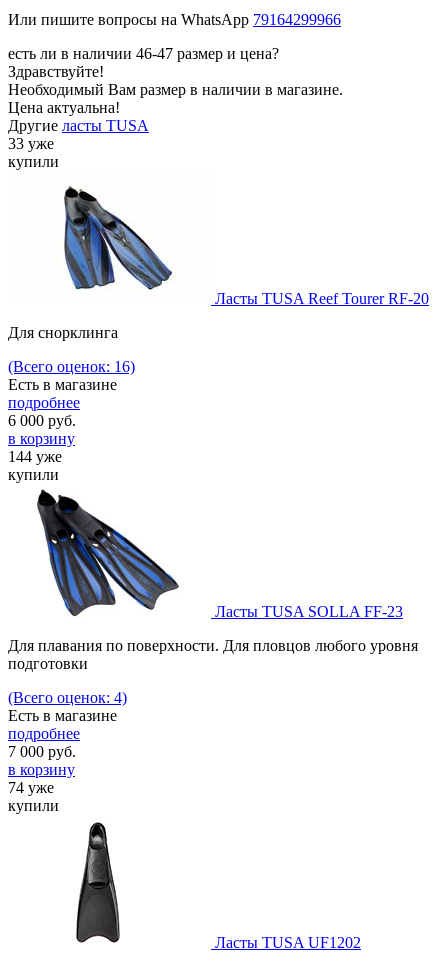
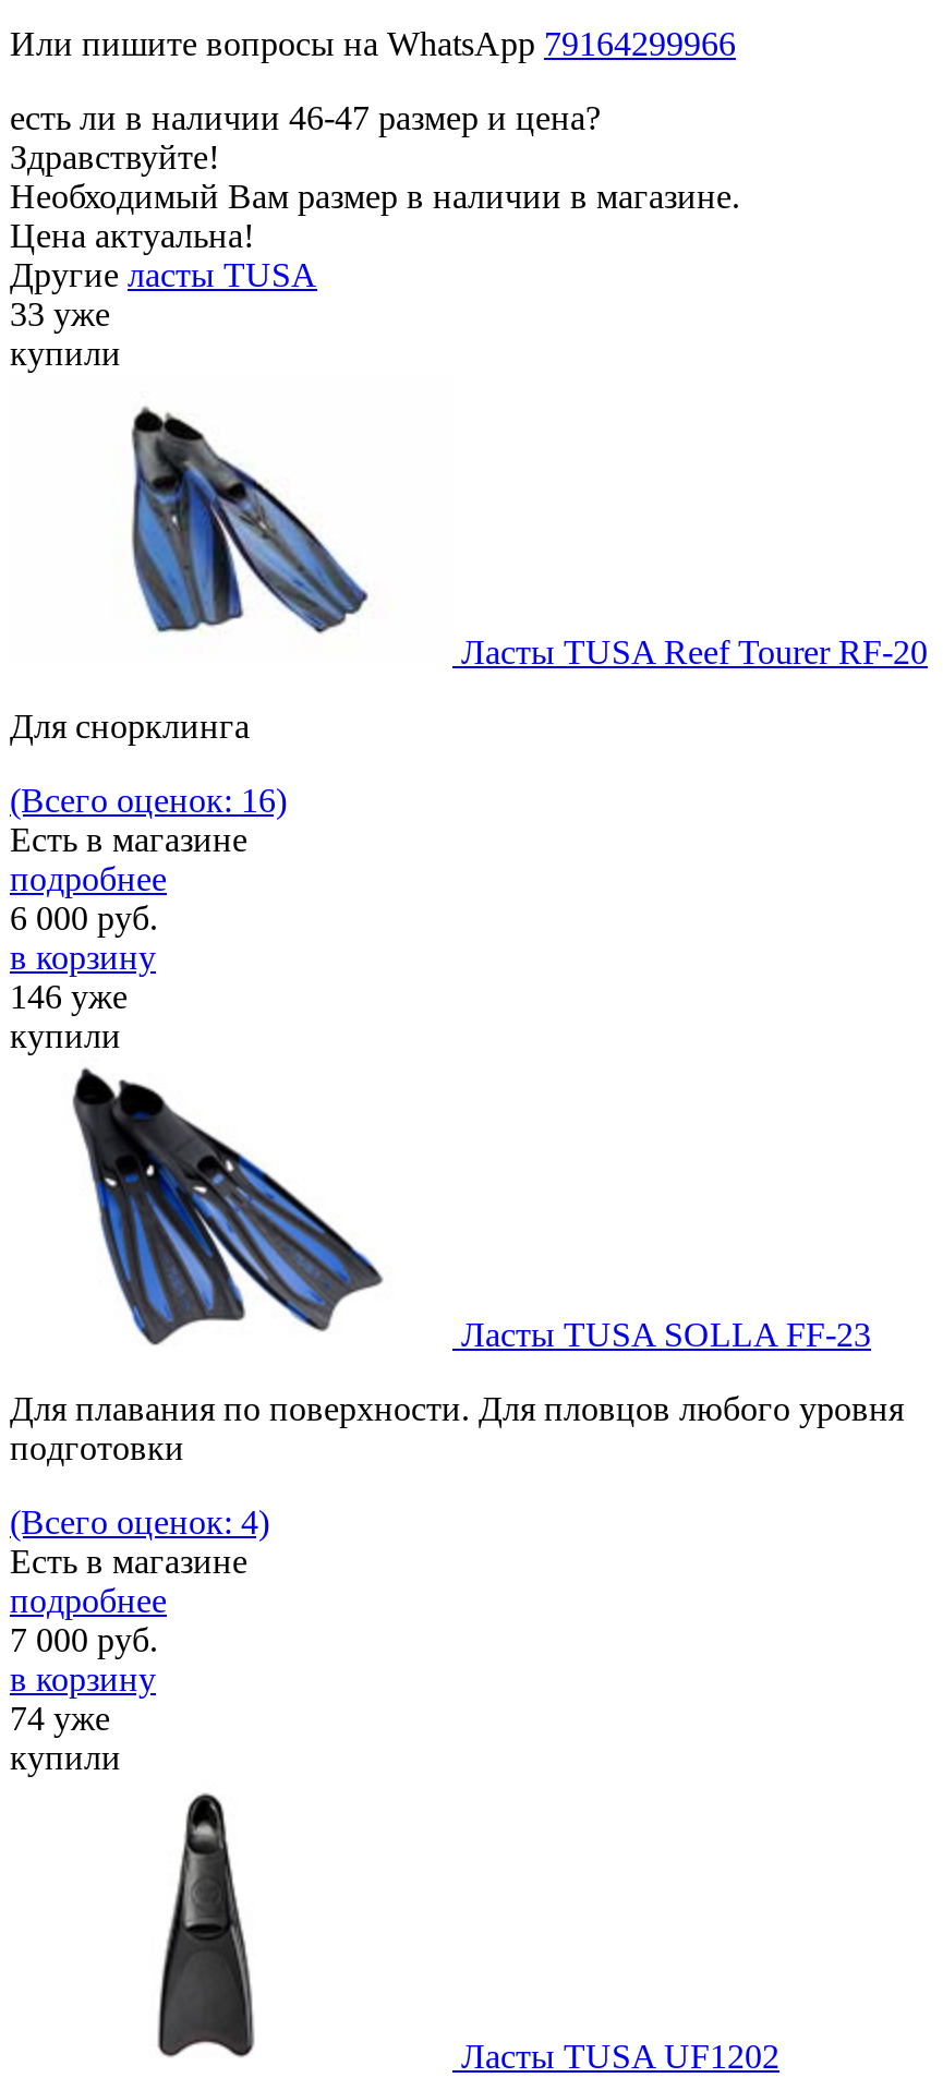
- 144 уже
+ 146 уже
